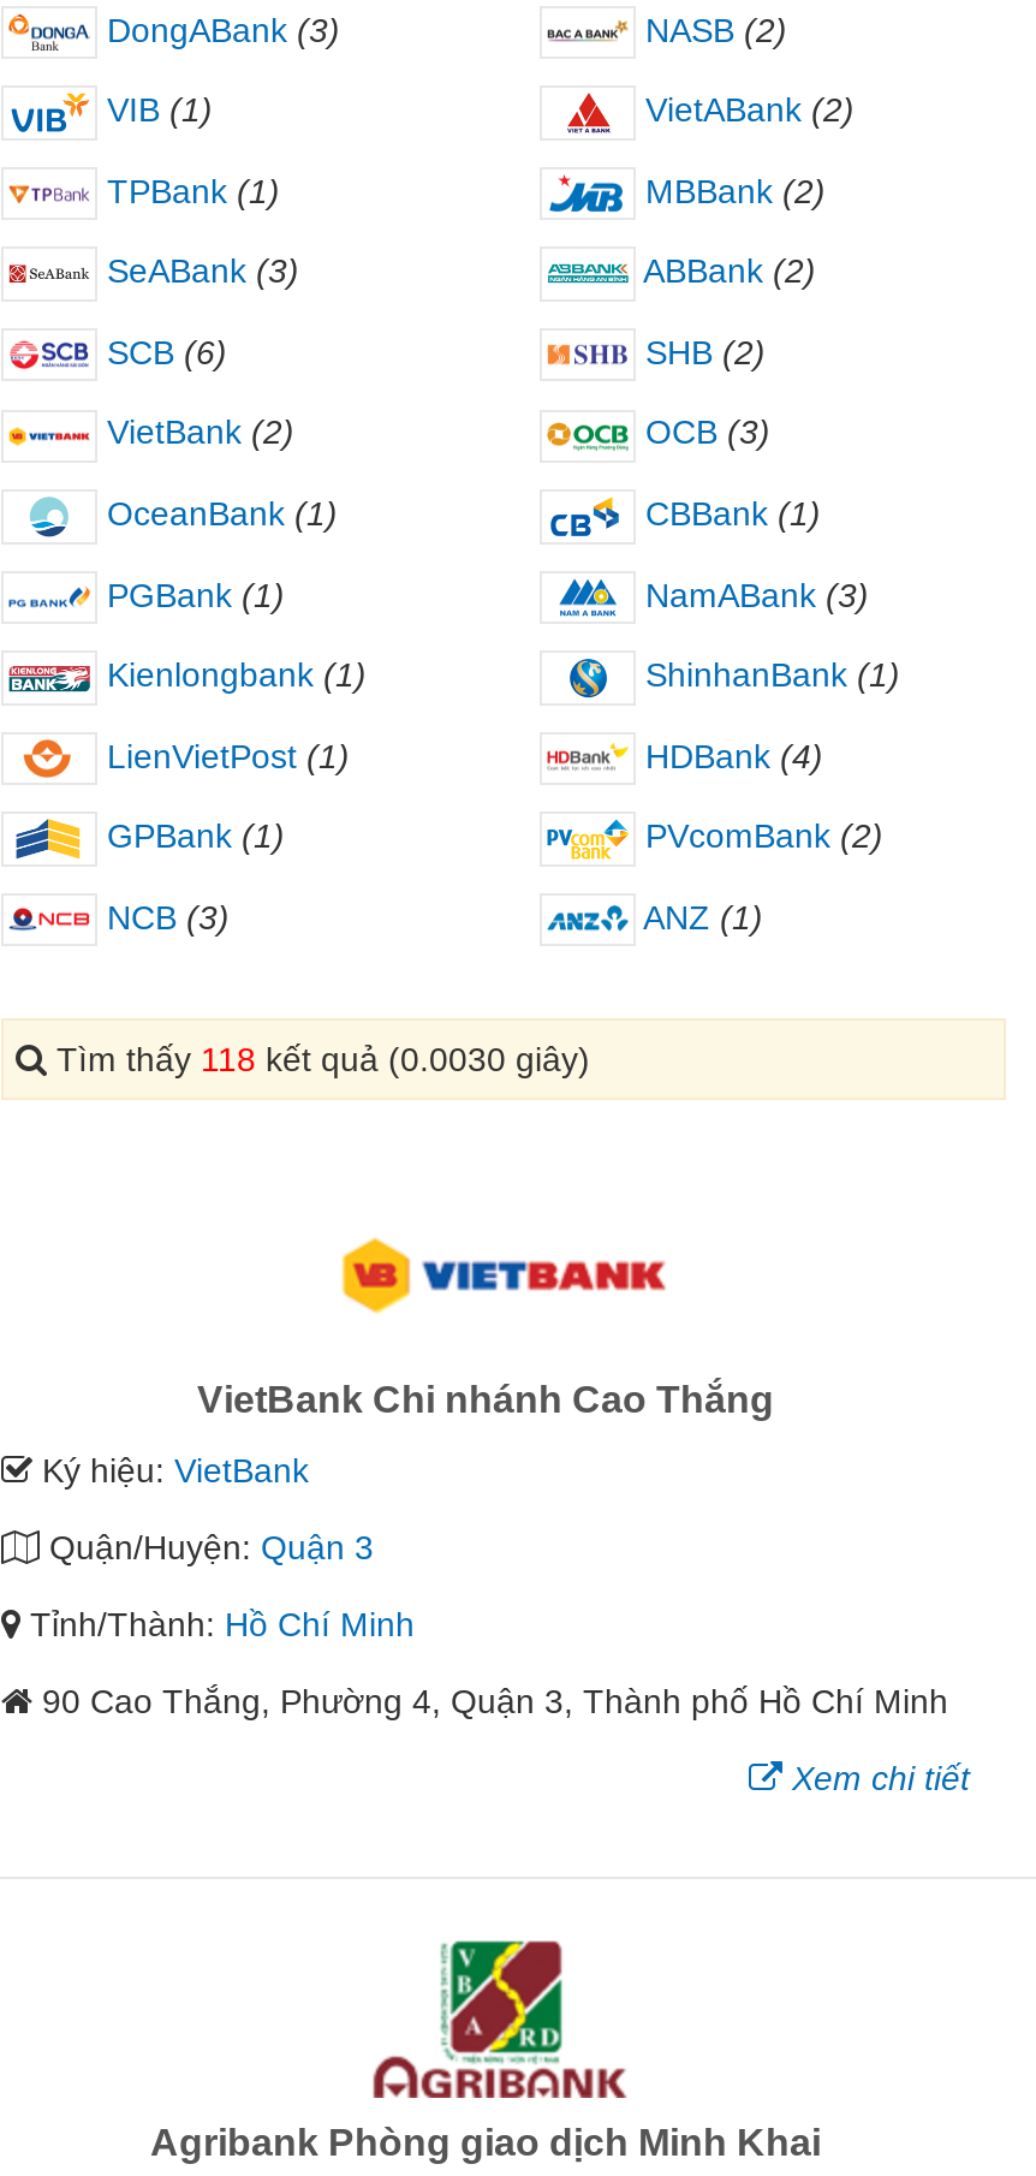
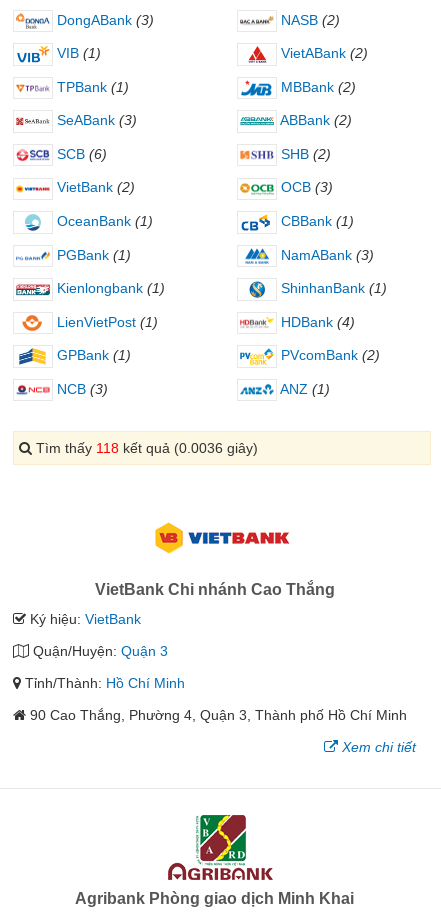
- Tìm thấy 118 kết quả (0.0030 giây)
+ Tìm thấy 118 kết quả (0.0036 giây)
